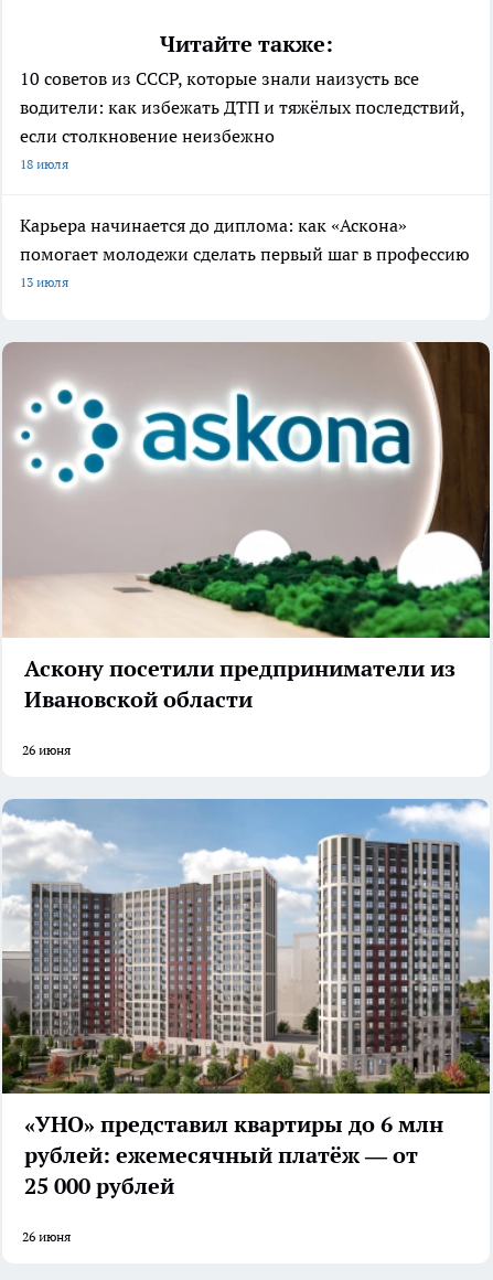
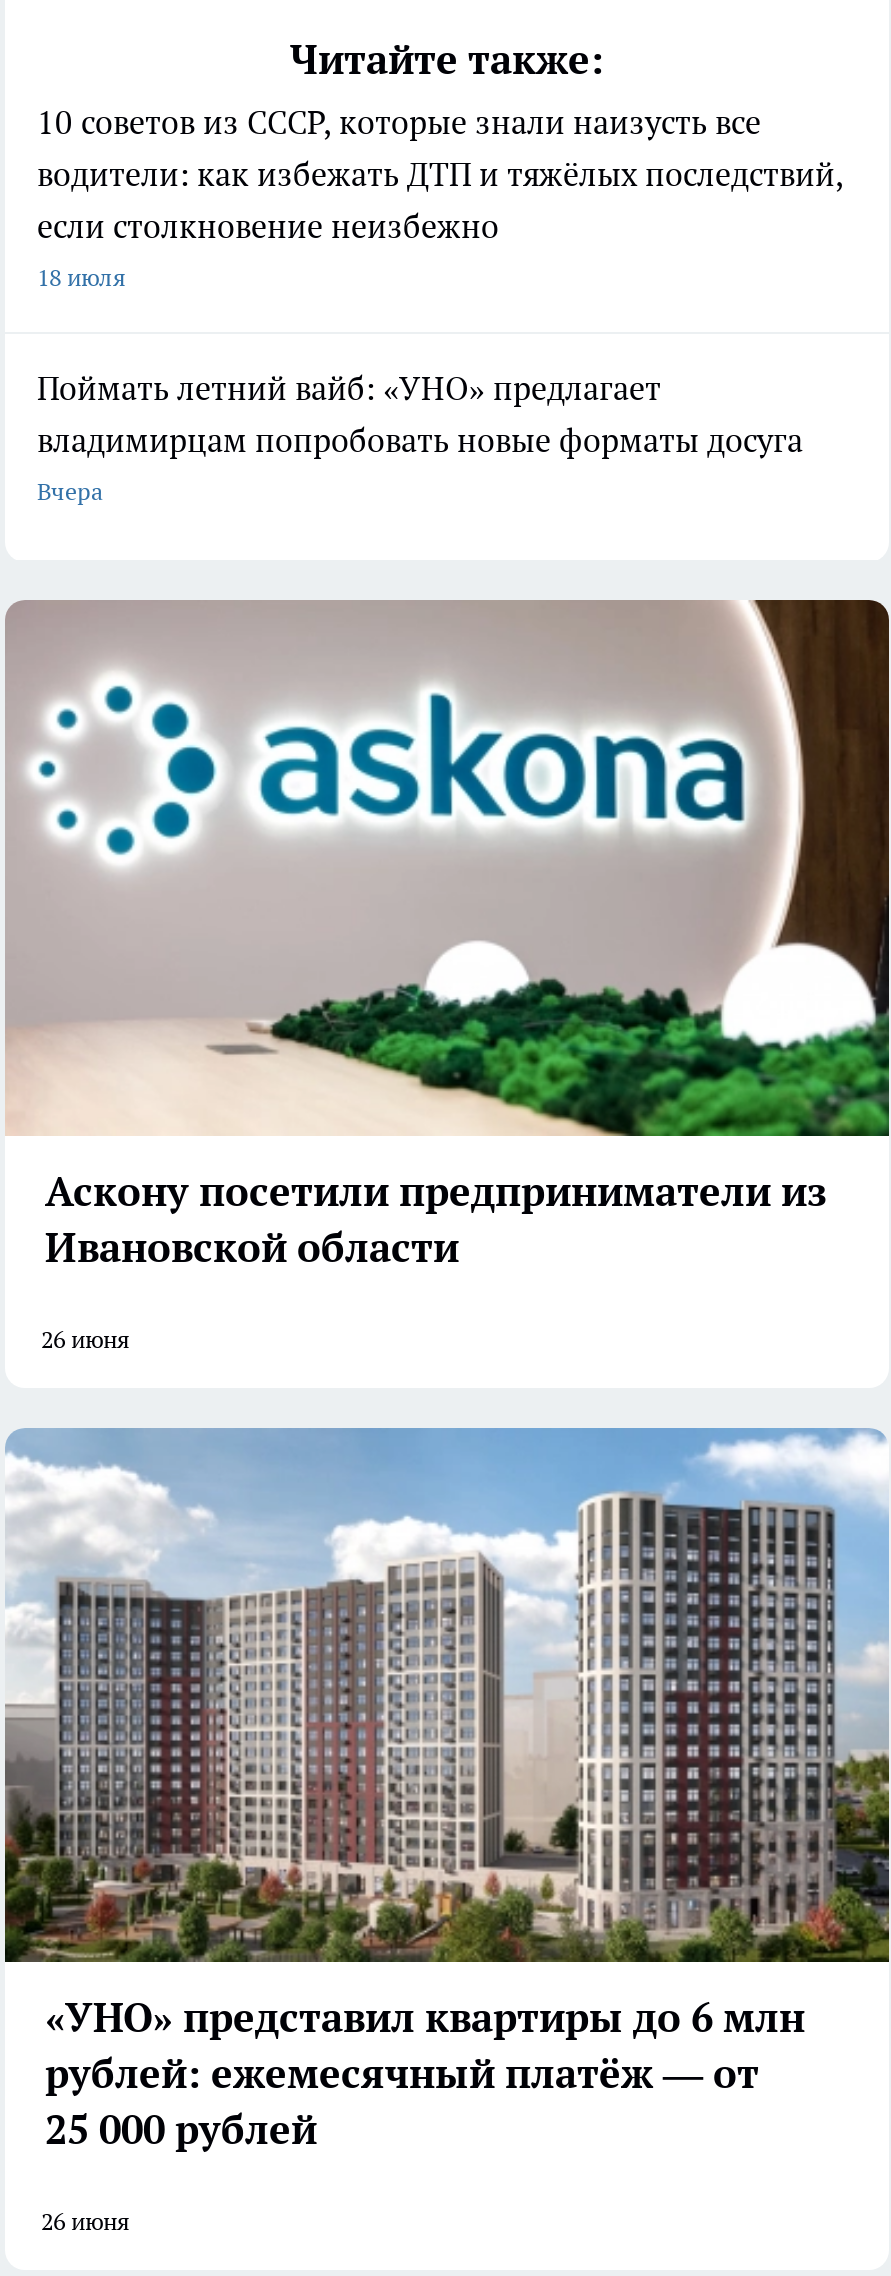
- Карьера начинается до диплома: как «Аскона»
- помогает молодежи сделать первый шаг в профессию
- 13 июля
+ Поймать летний вайб: «УНО» предлагает
+ владимирцам попробовать новые форматы досуга
+ Вчера
